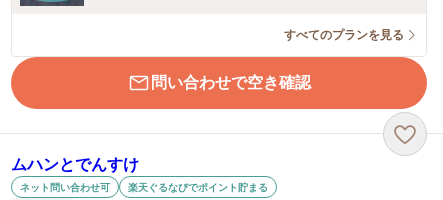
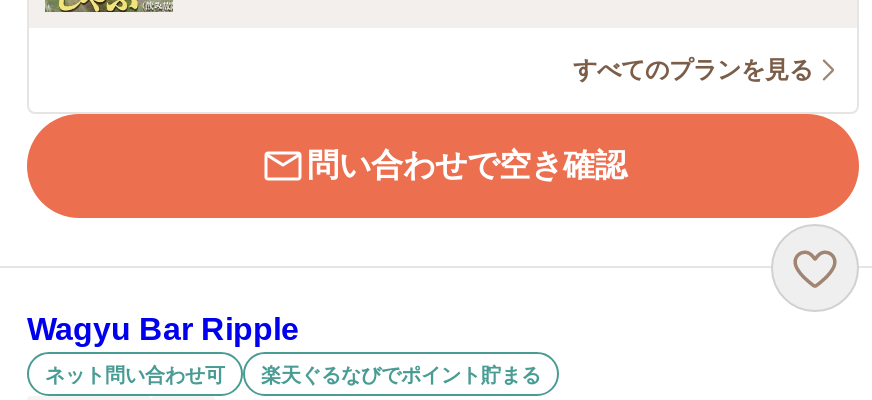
- ムハンとでんすけ
+ Wagyu Bar Ripple
